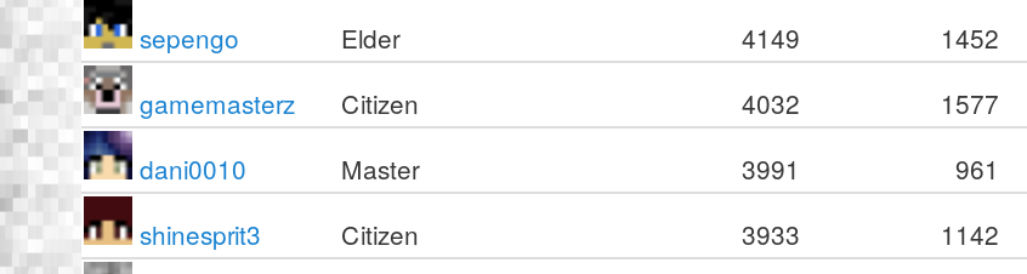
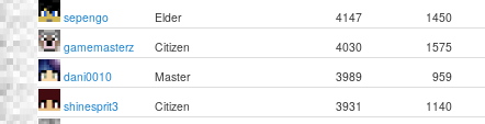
- 4149
+ 4147

- 1452
+ 1450

- 4032
+ 4030

- 1577
+ 1575

- 3991
+ 3989

- 961
+ 959

- 3933
+ 3931

- 1142
+ 1140
